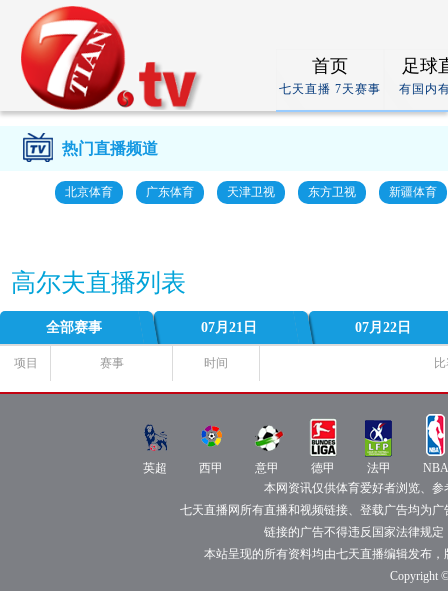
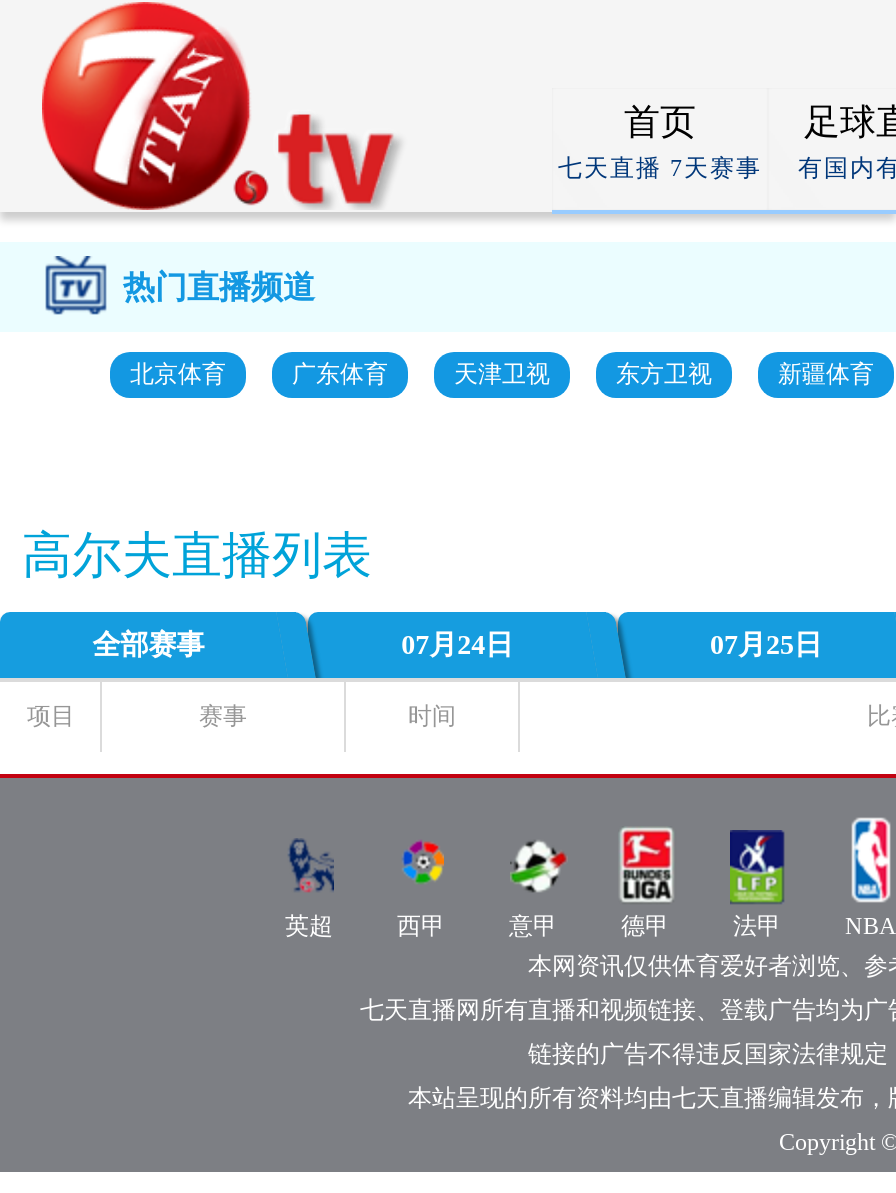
- 07月21日
+ 07月24日

- 07月22日
+ 07月25日
